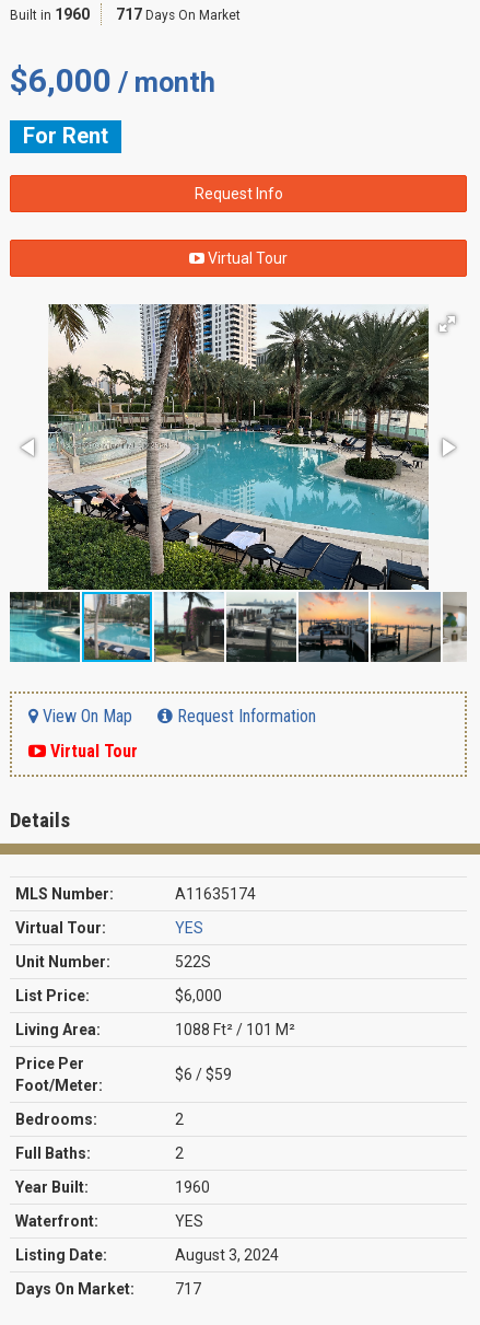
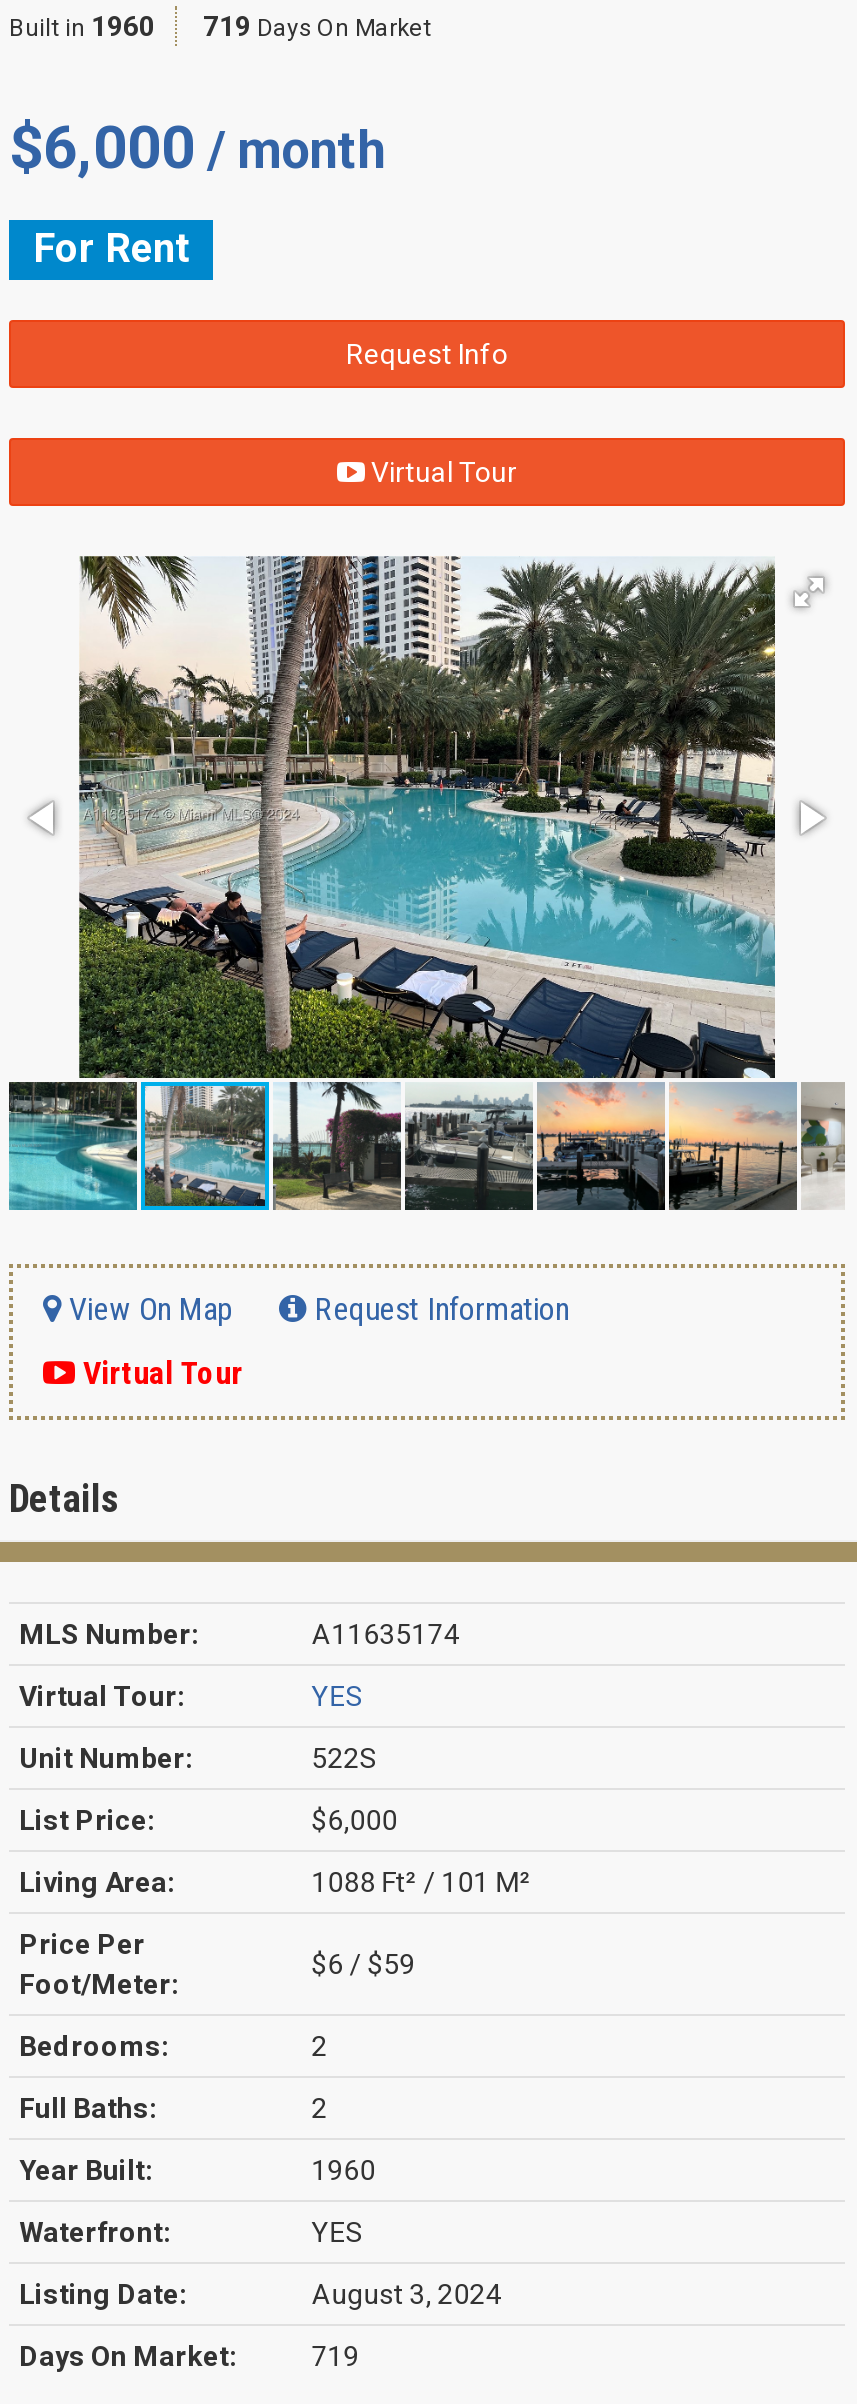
- 717 Days On Market
+ 719 Days On Market

- 717
+ 719
